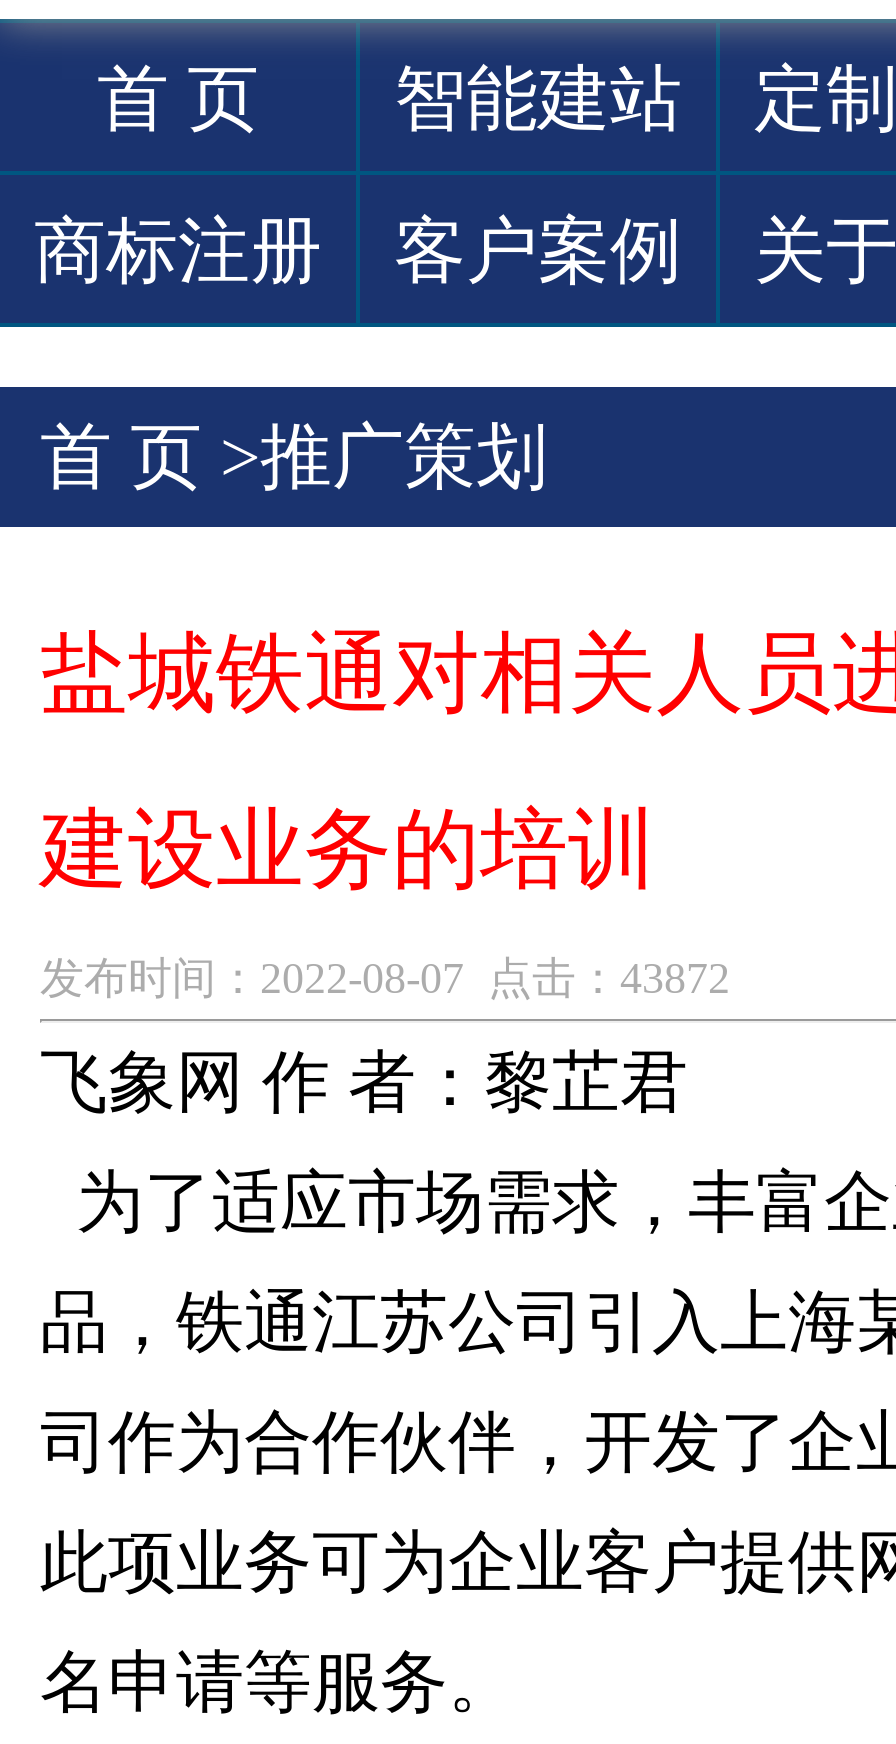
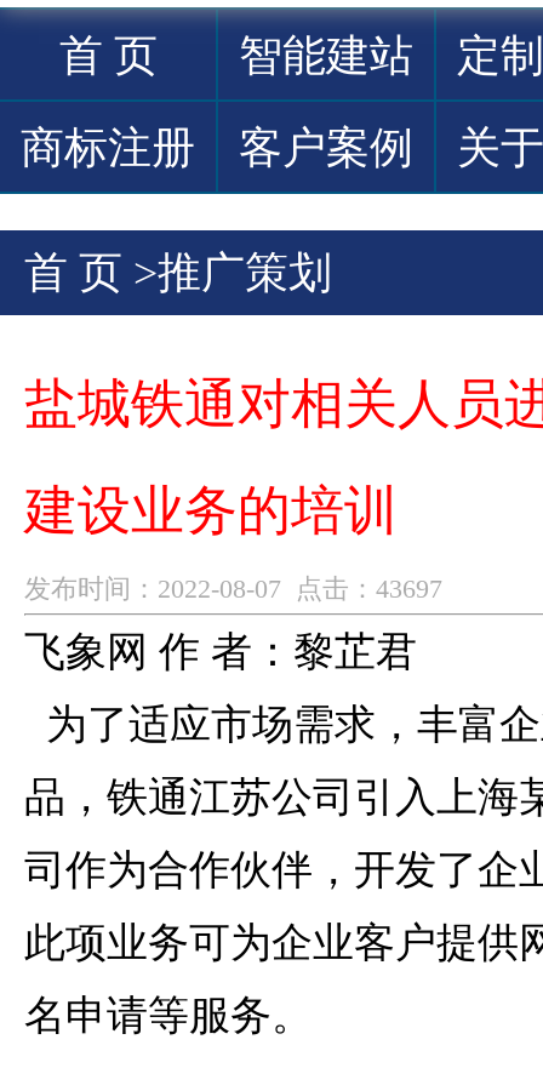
- 发布时间：2022-08-07 点击：43872
+ 发布时间：2022-08-07 点击：43697
